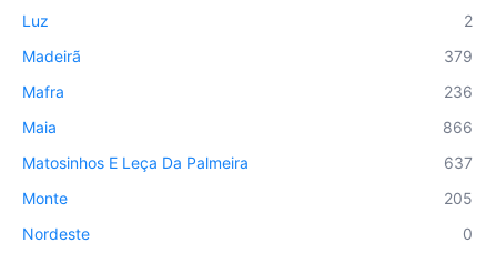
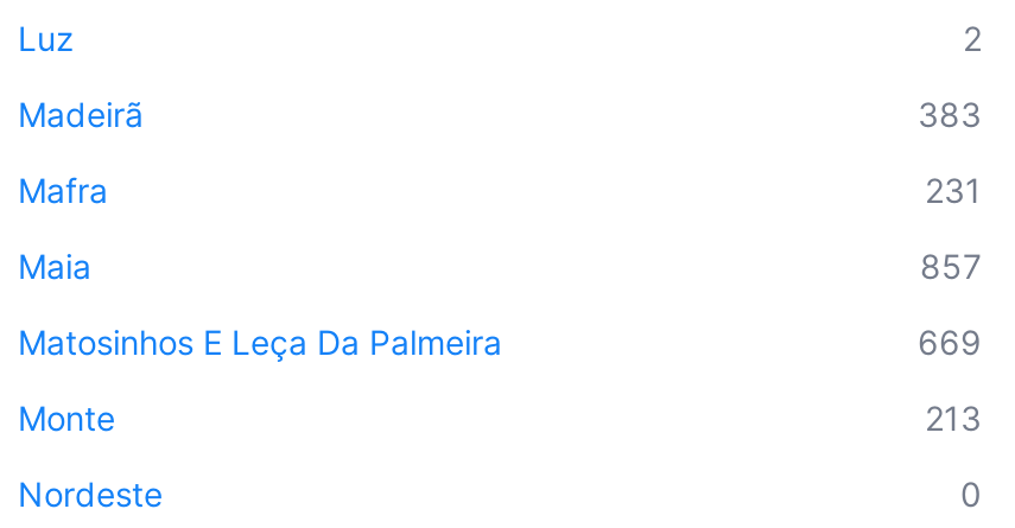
- 379
+ 383

- 236
+ 231

- 866
+ 857

- 637
+ 669

- 205
+ 213
